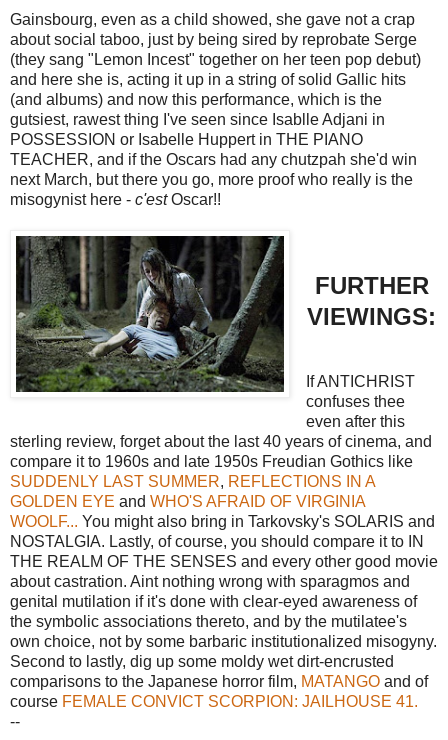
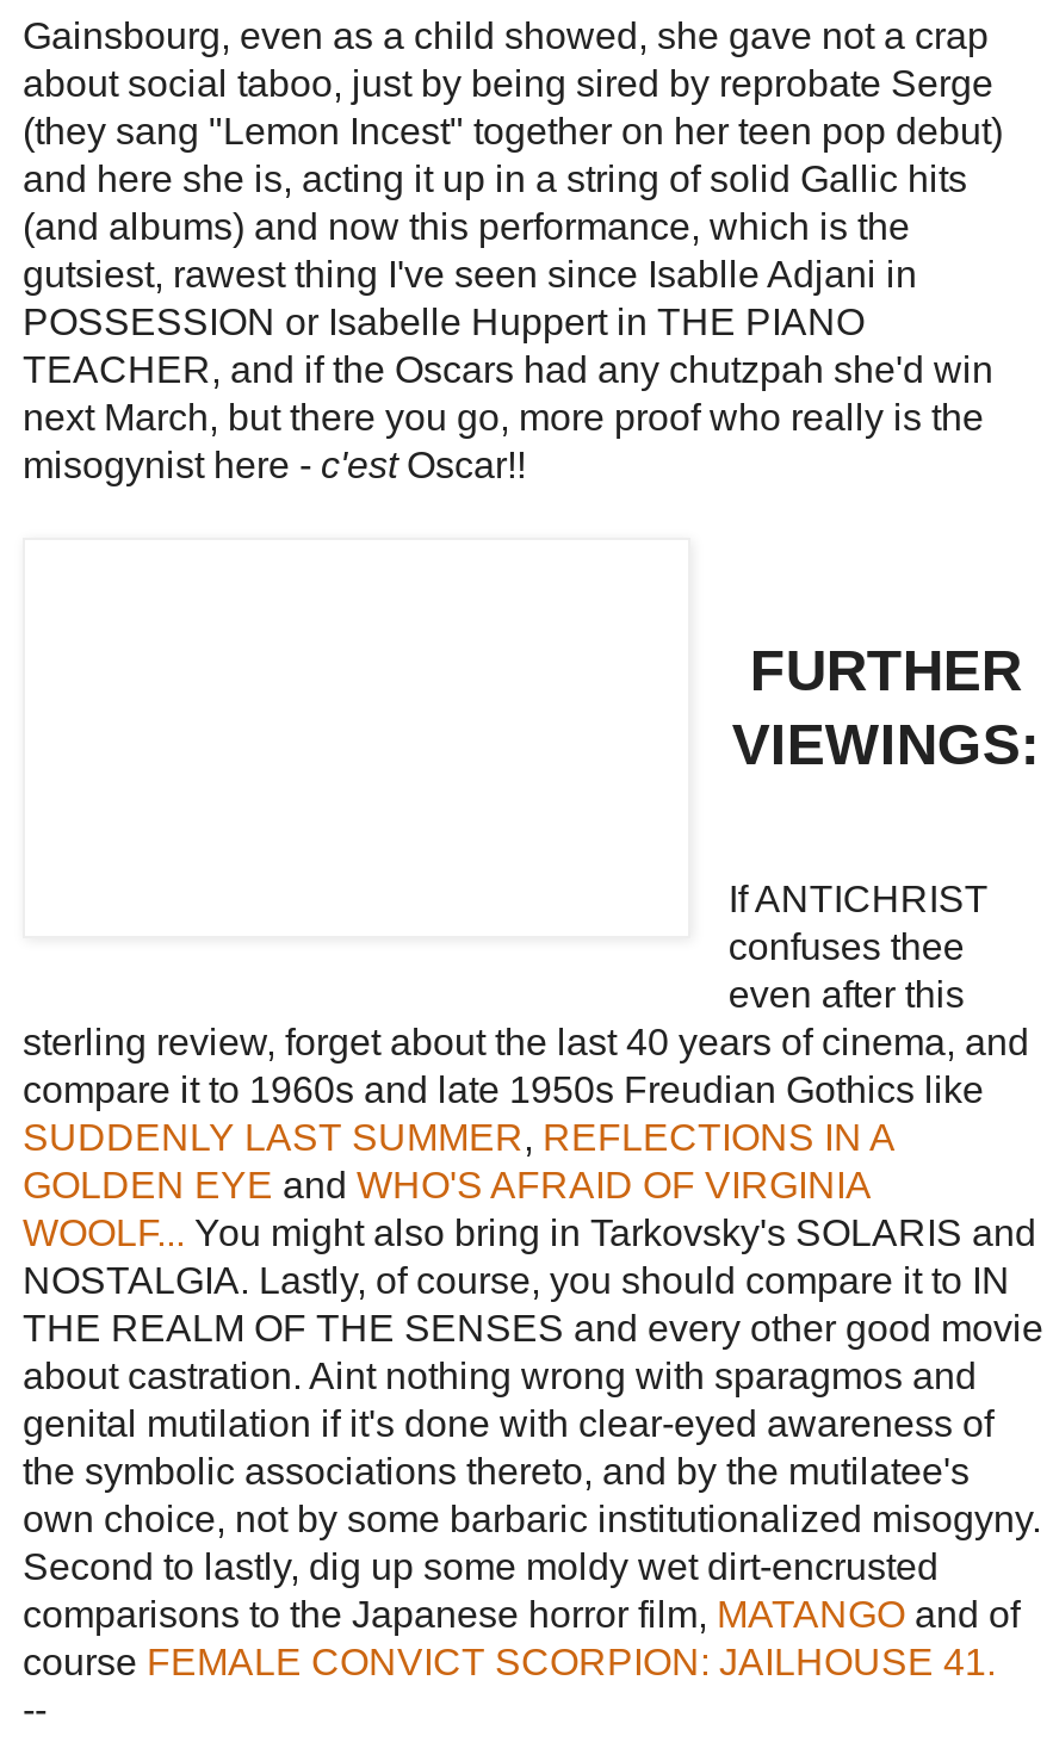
- [image]
